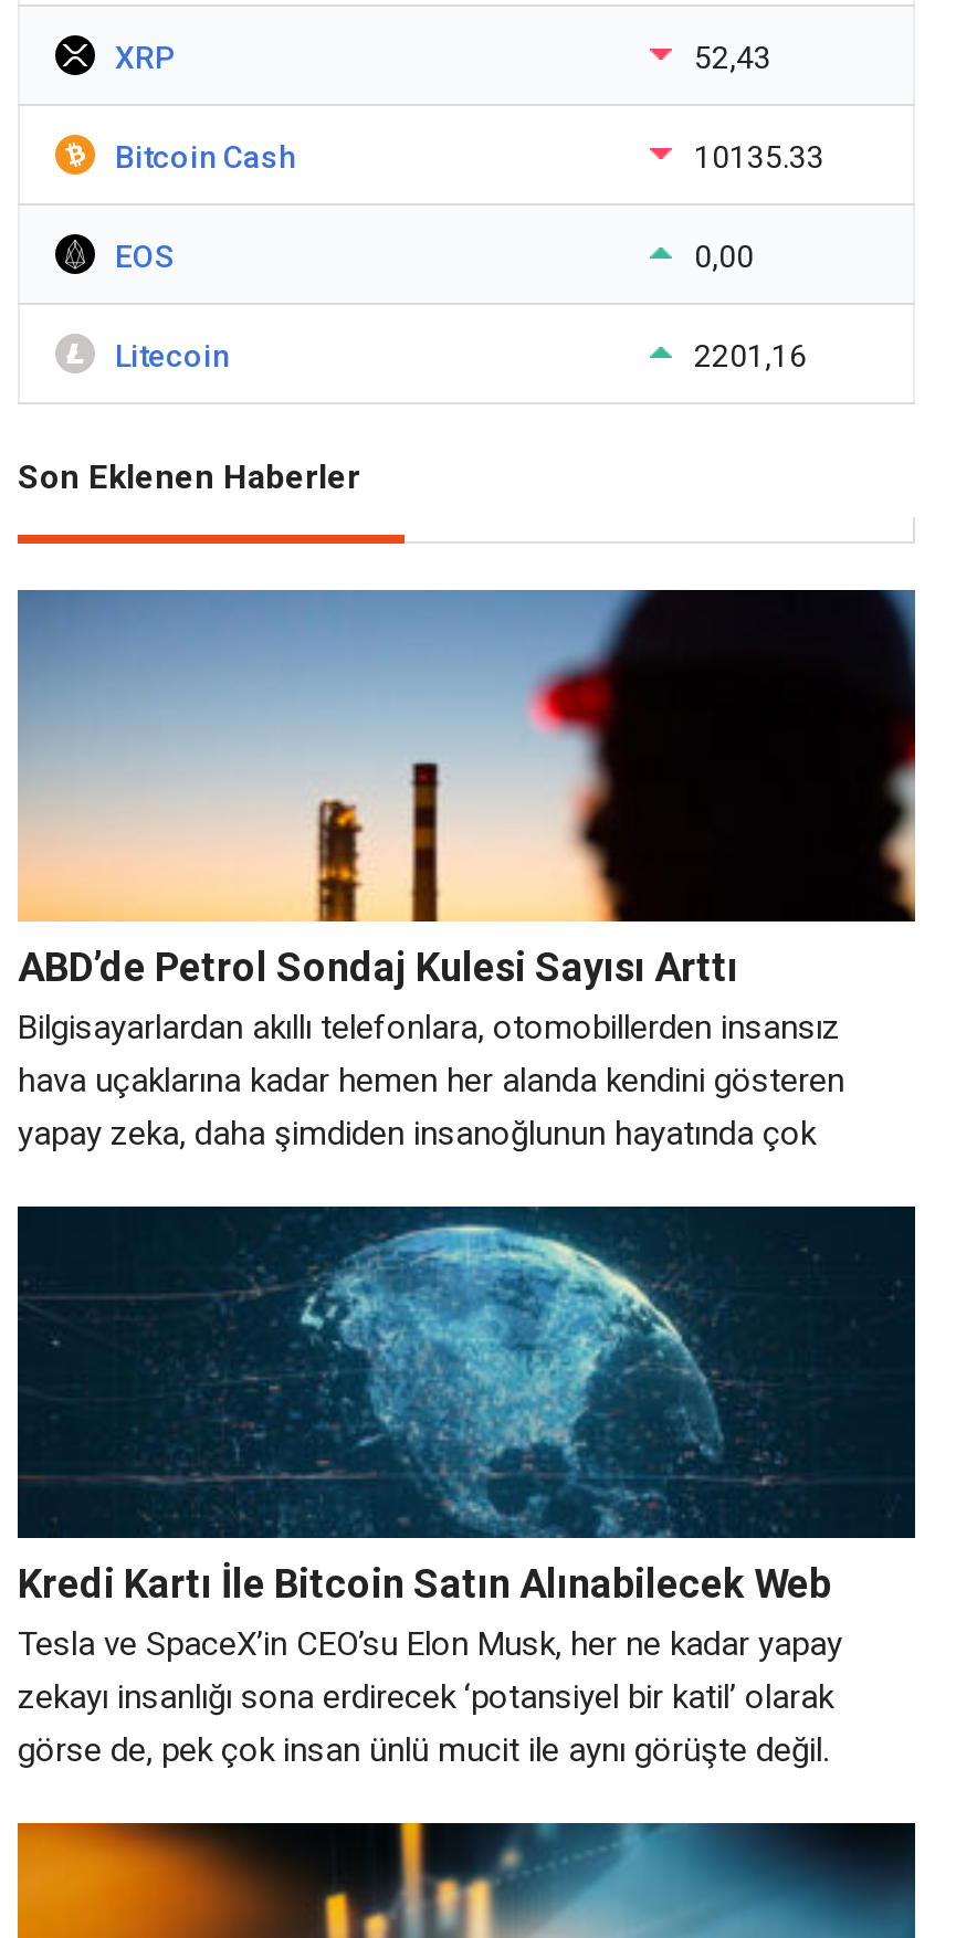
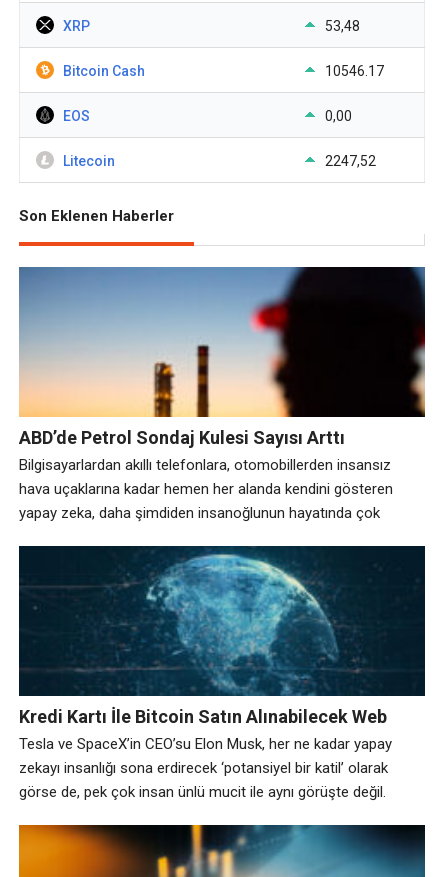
- 52,43
+ 53,48

- 10135.33
+ 10546.17

- 2201,16
+ 2247,52
